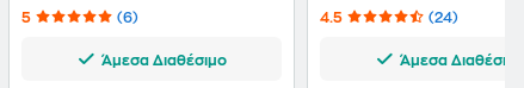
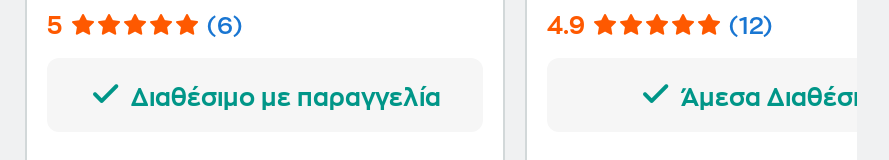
- 4.5
- (24)
+ 4.9
+ (12)

- Άμεσα Διαθέσιμο
+ Διαθέσιμο με παραγγελία
